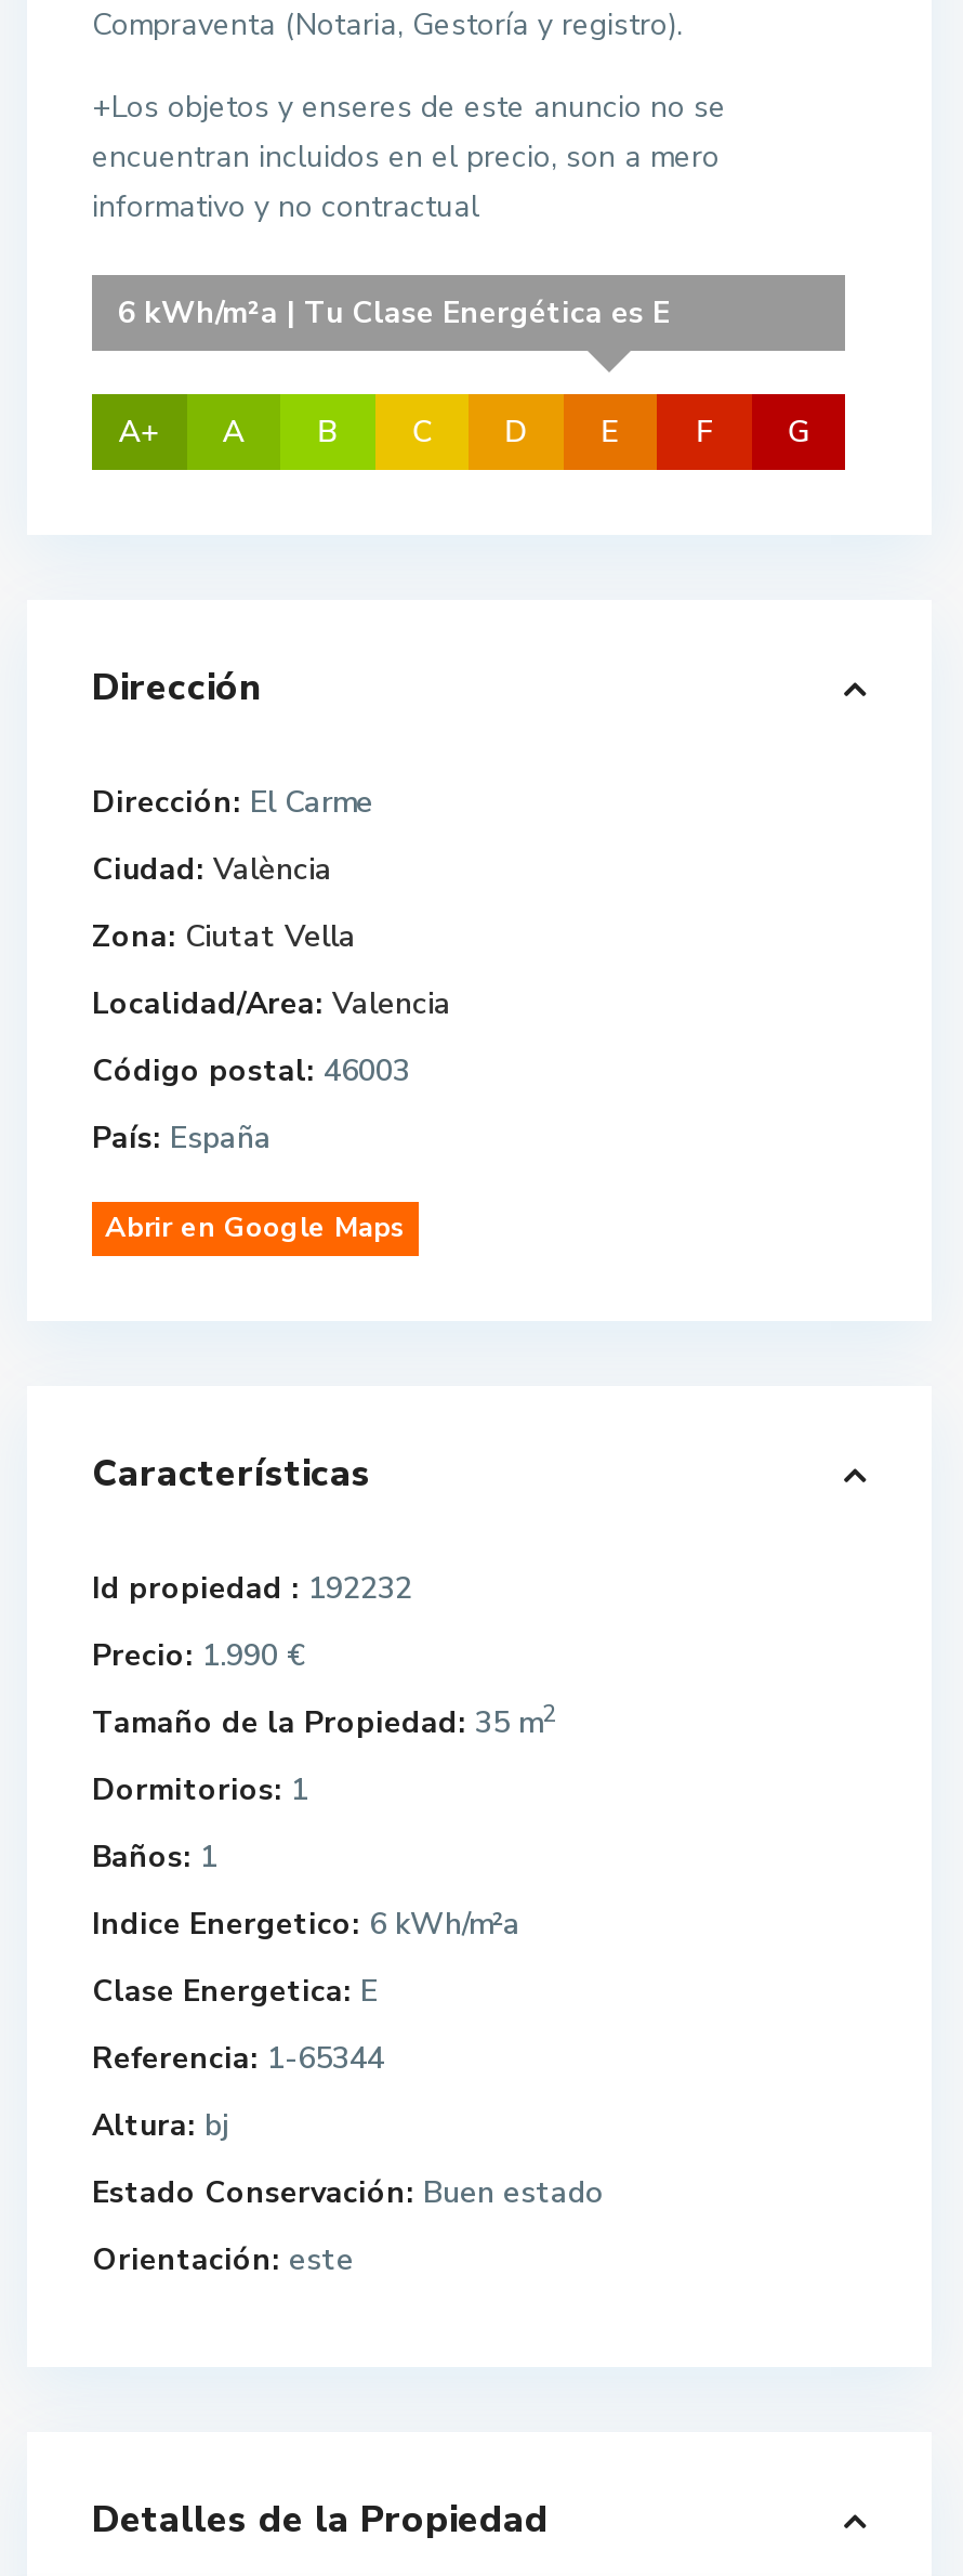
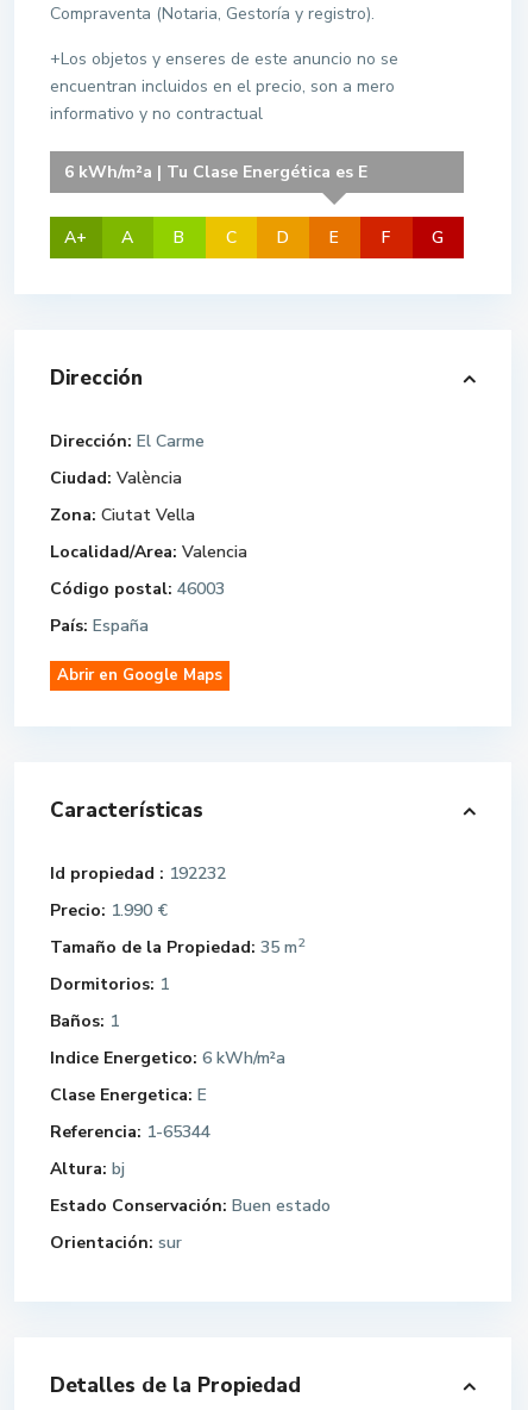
- Orientación: este
+ Orientación: sur
